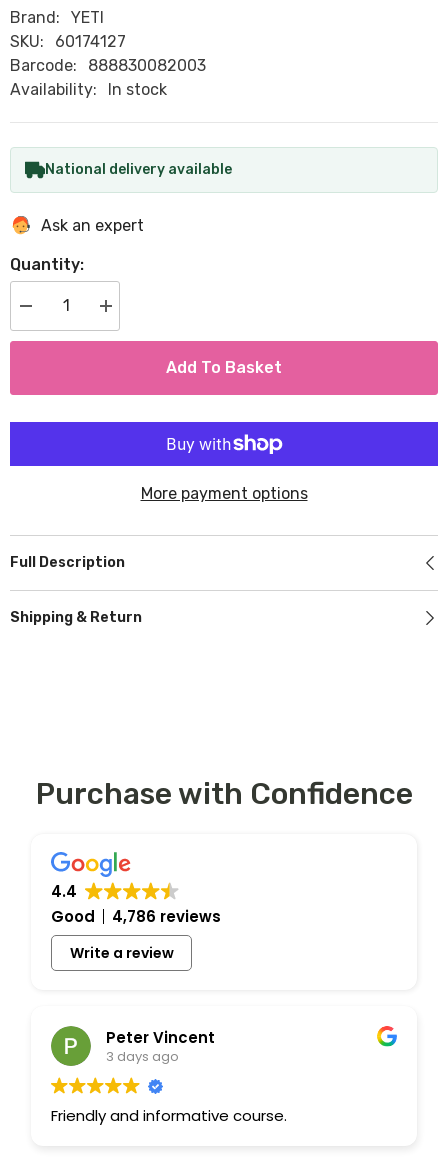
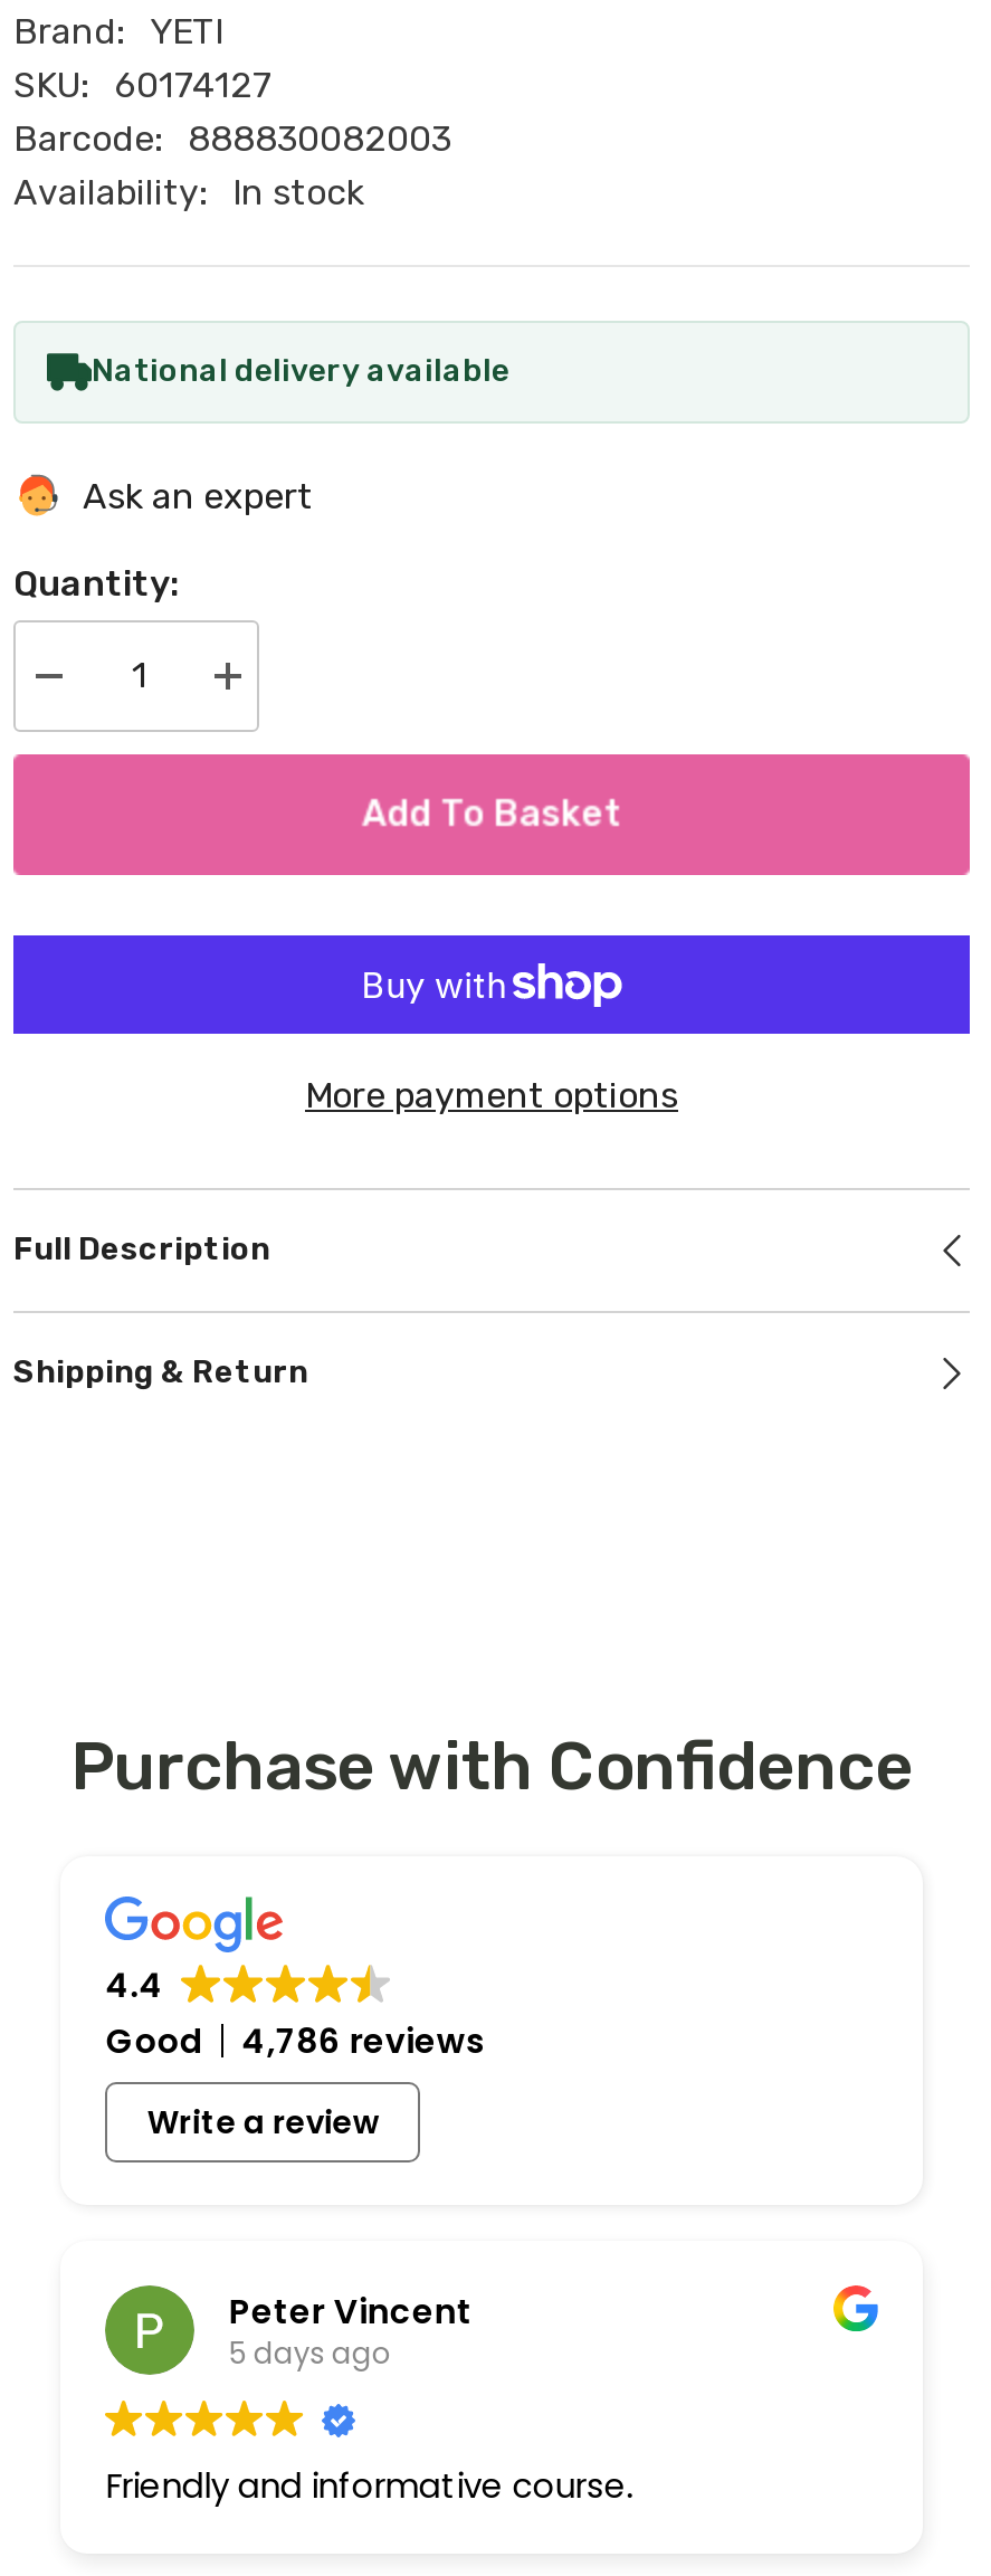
- 3 days ago
+ 5 days ago
